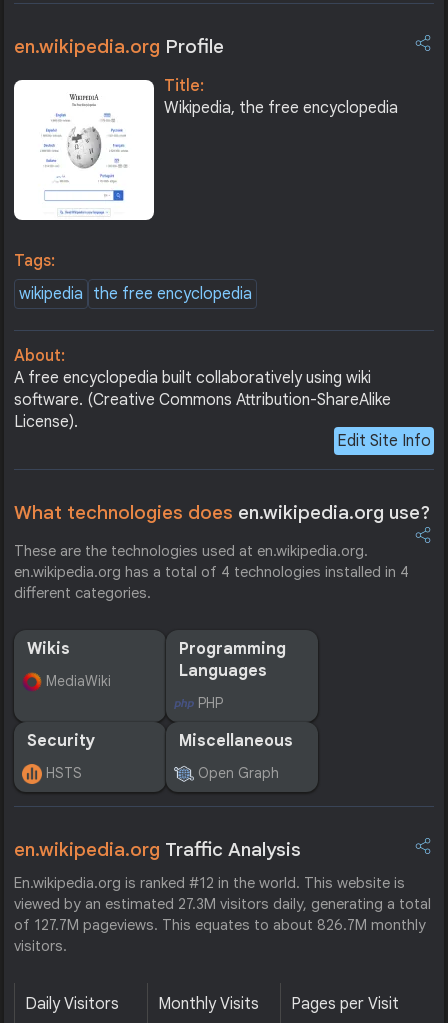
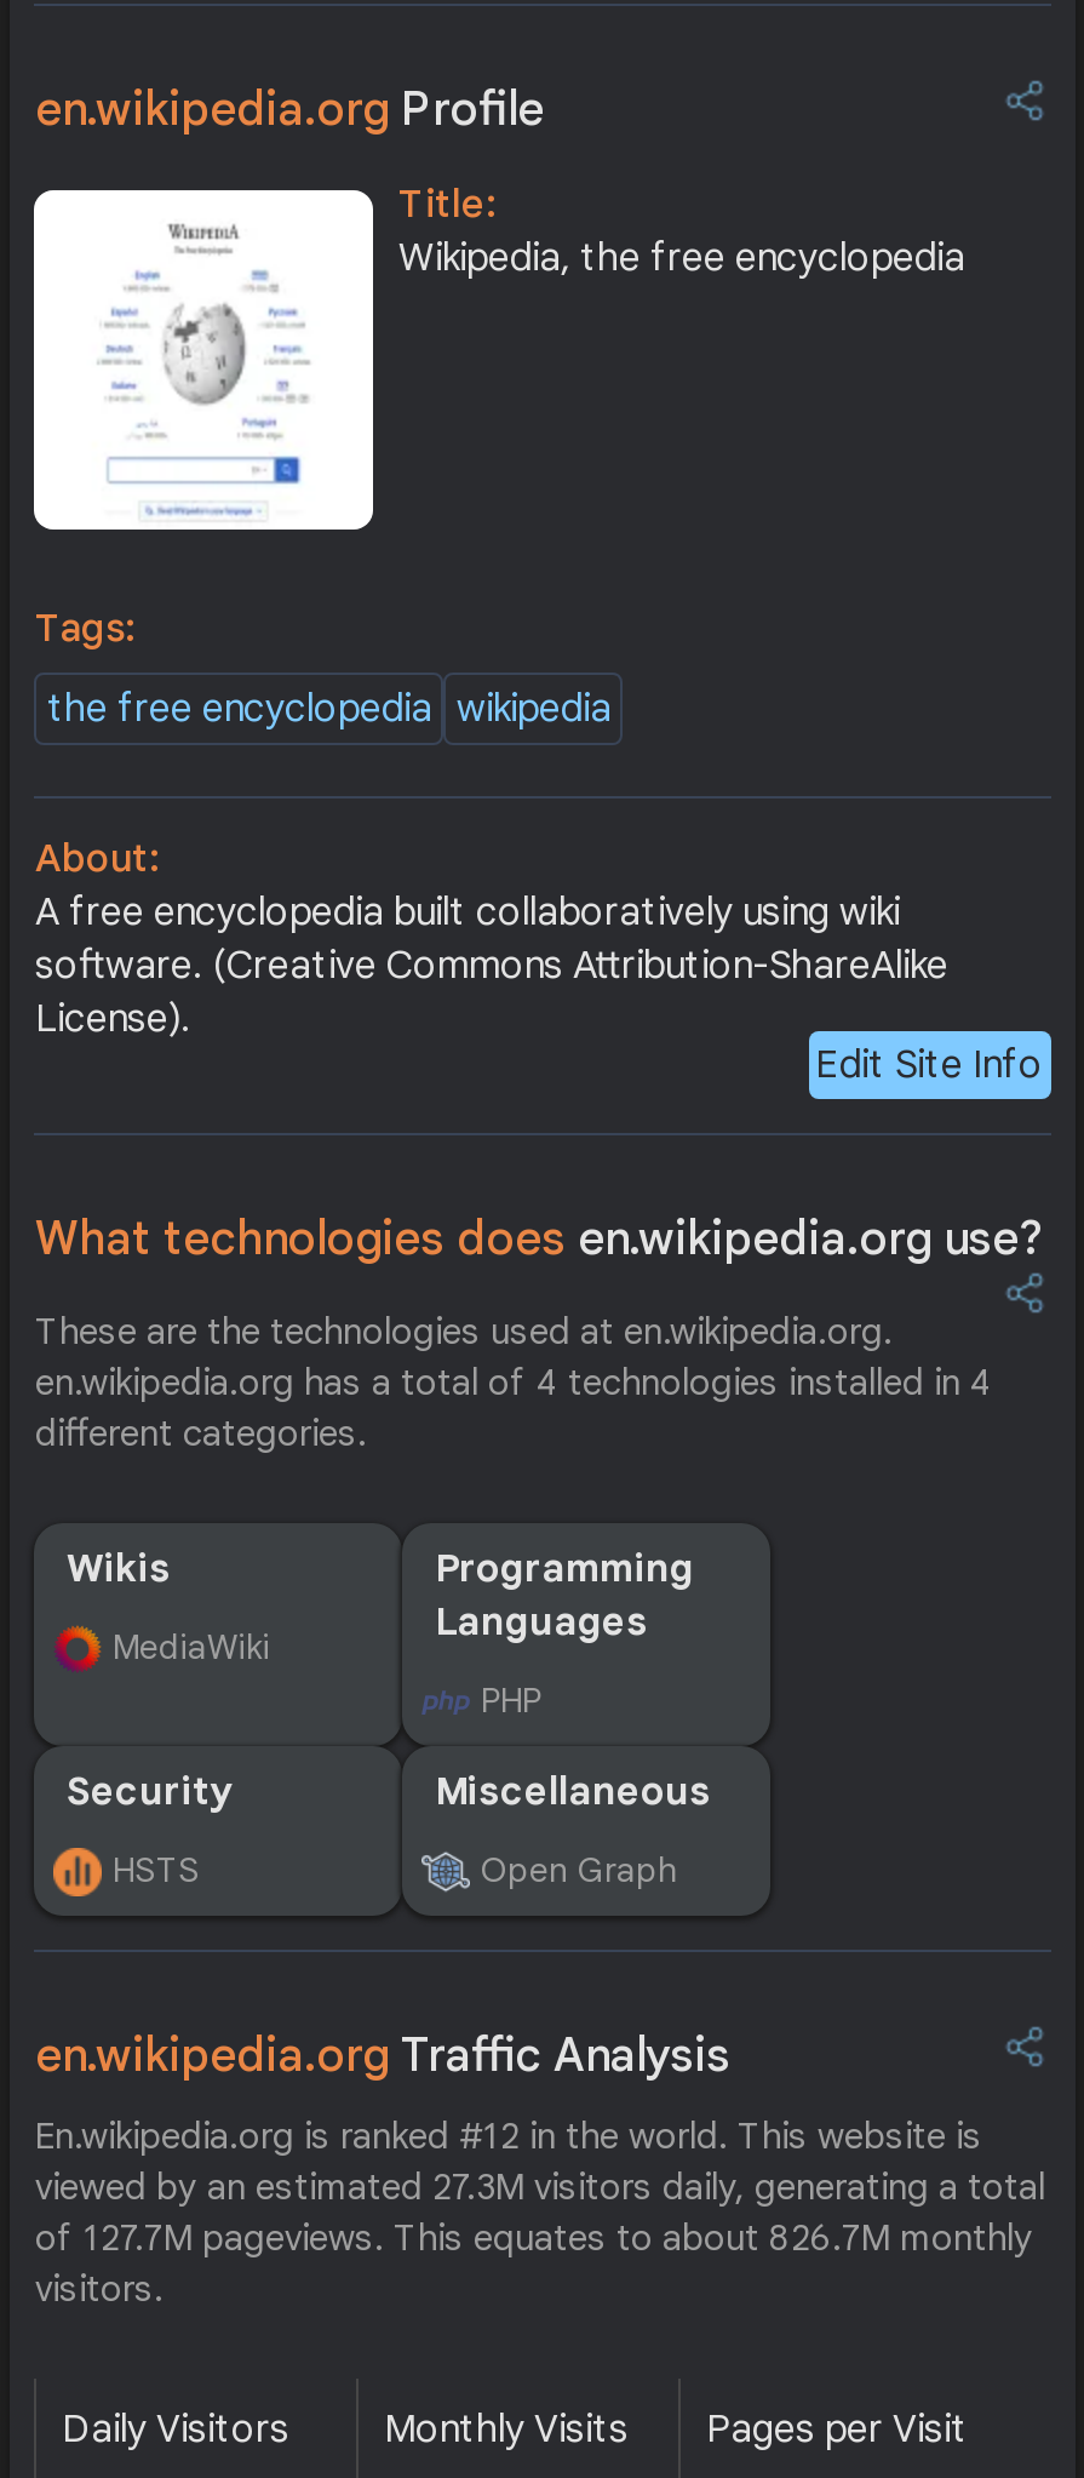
- wikipedia the free encyclopedia
+ the free encyclopedia wikipedia
